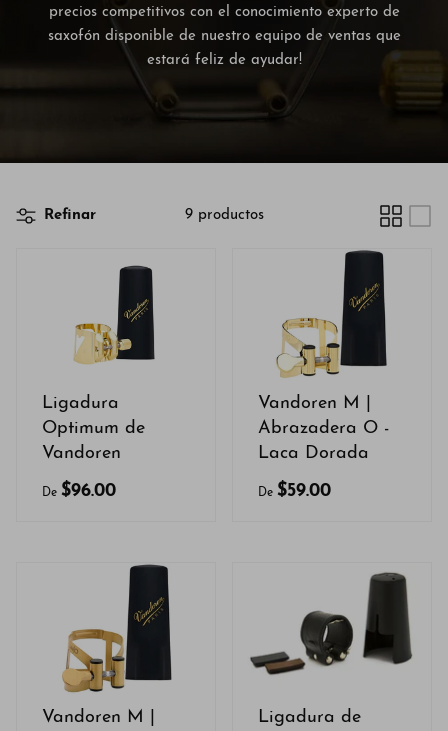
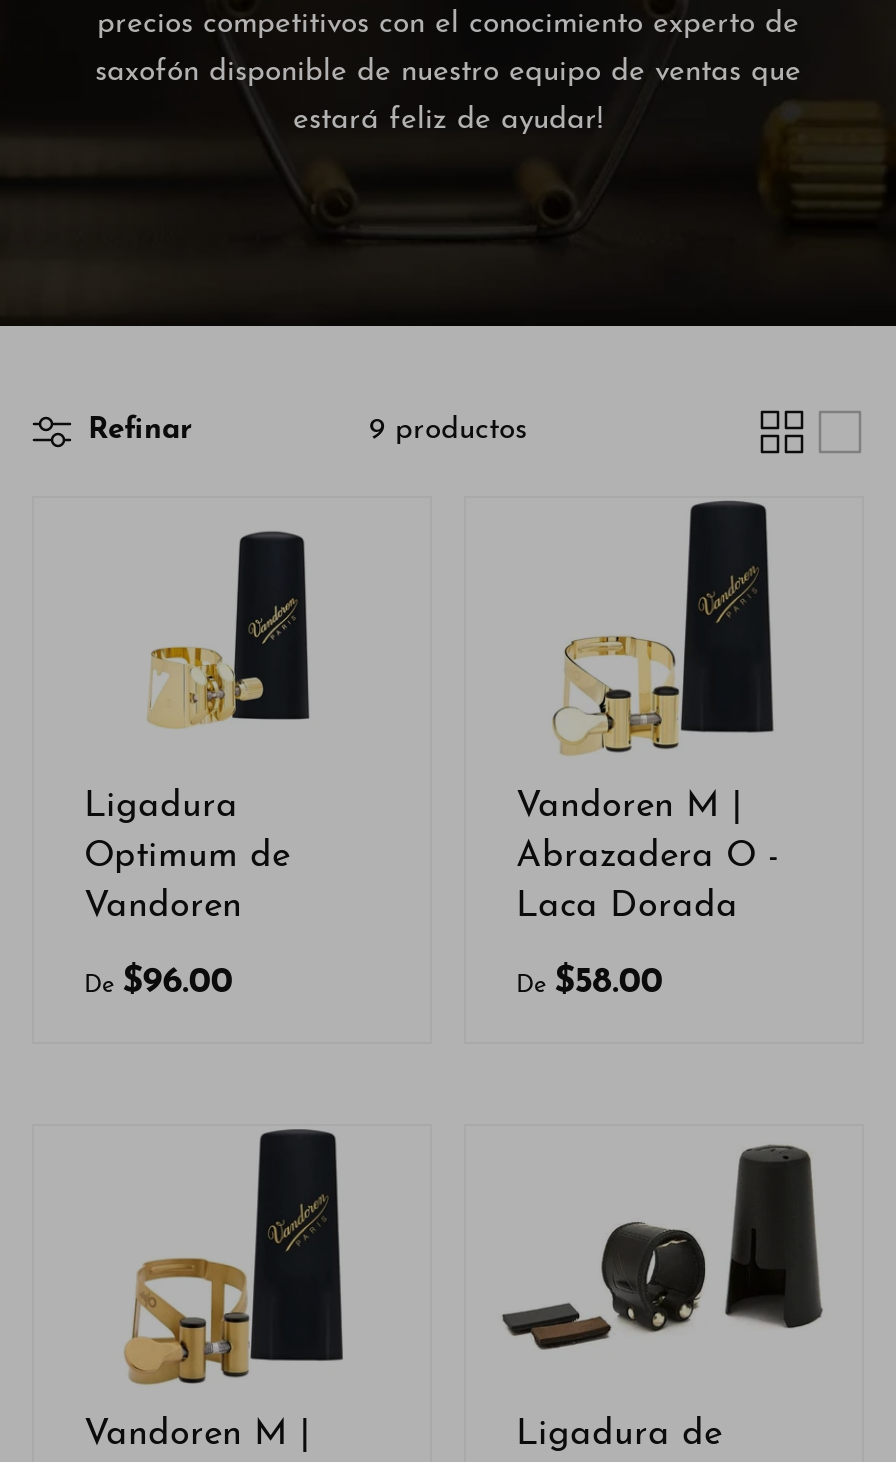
- De $59.00
+ De $58.00
